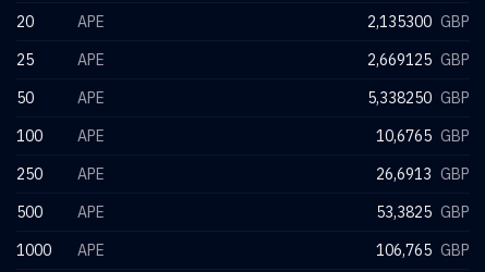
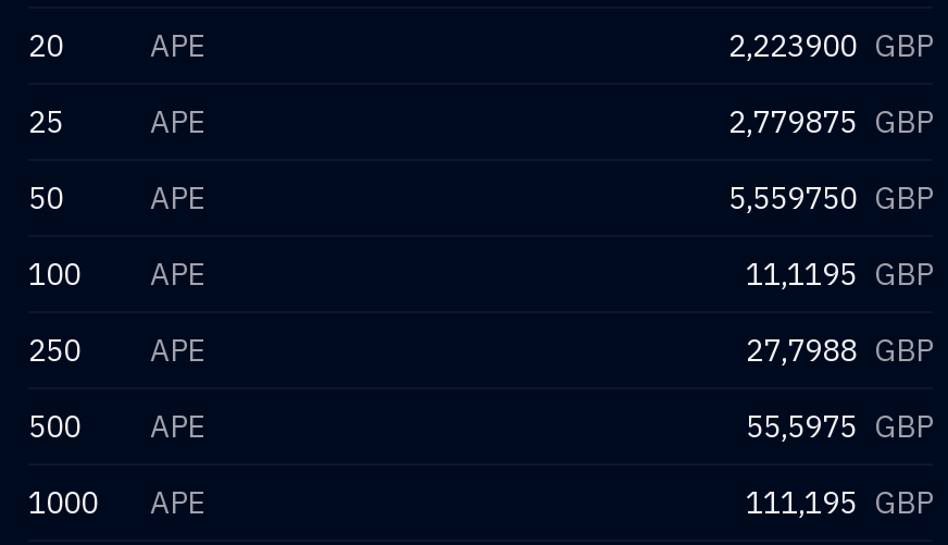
- 2,135300 GBP
+ 2,223900 GBP

- 2,669125 GBP
+ 2,779875 GBP

- 5,338250 GBP
+ 5,559750 GBP

- 10,6765 GBP
+ 11,1195 GBP

- 26,6913 GBP
+ 27,7988 GBP

- 53,3825 GBP
+ 55,5975 GBP

- 106,765 GBP
+ 111,195 GBP
